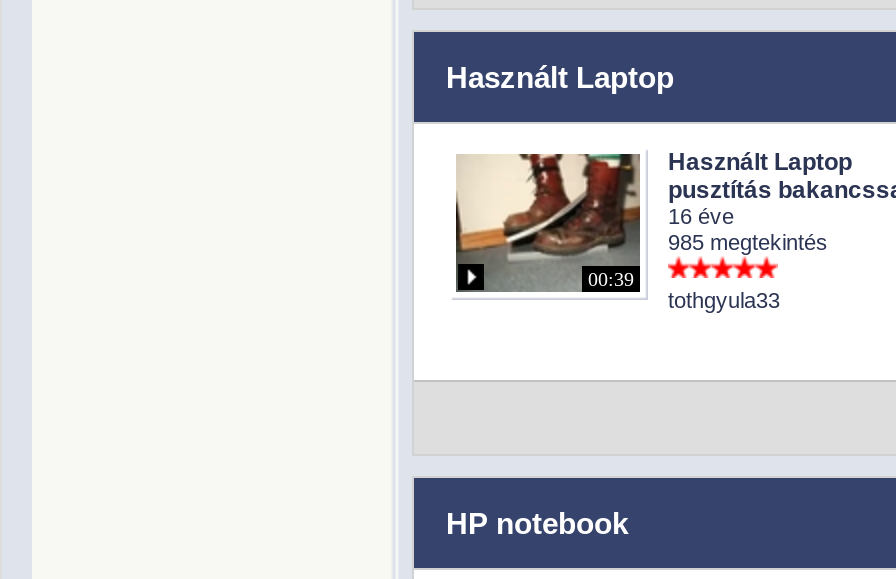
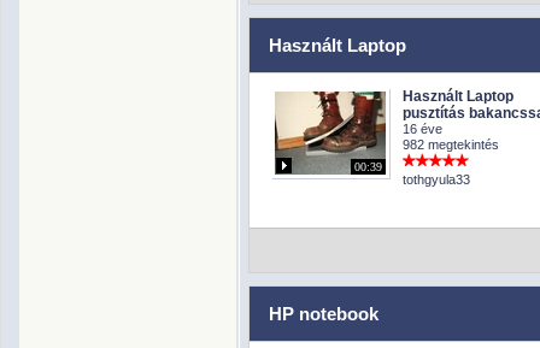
- 985 megtekintés
+ 982 megtekintés
